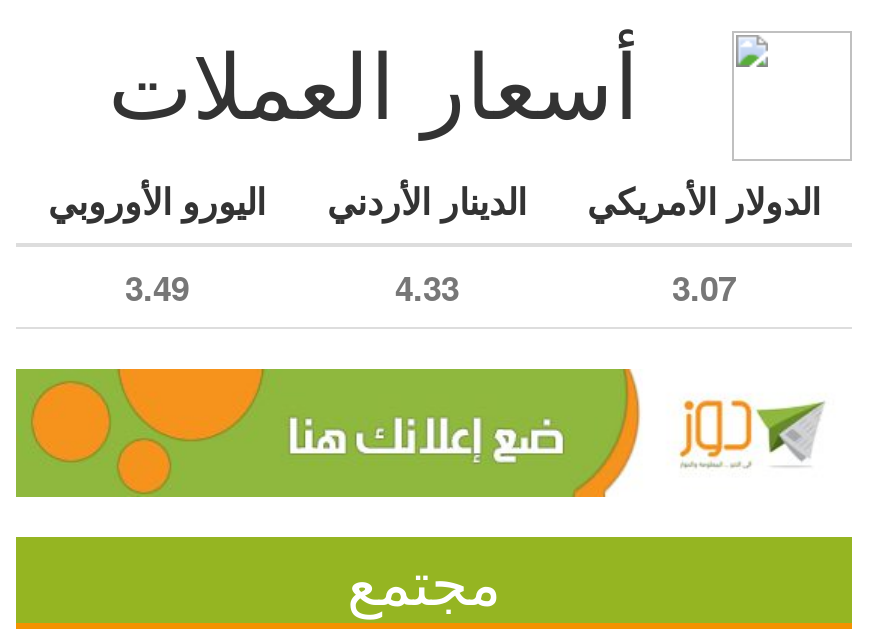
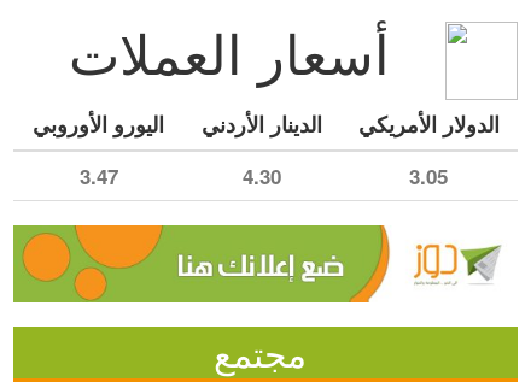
- 3.49
+ 3.47

- 4.33
+ 4.30

- 3.07
+ 3.05
